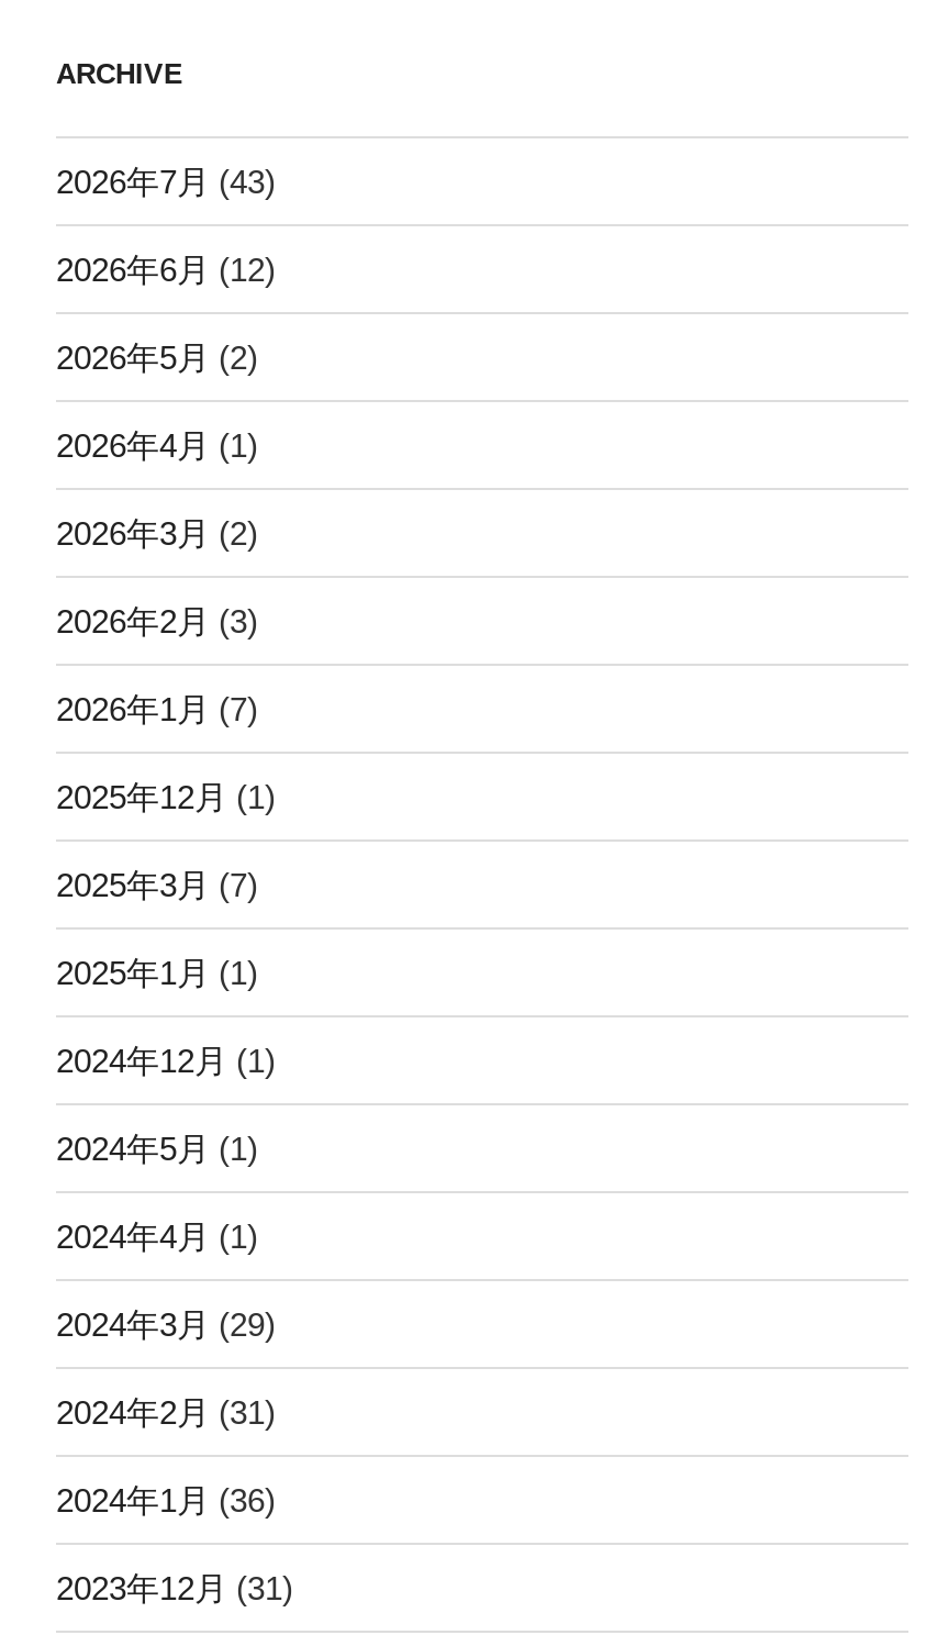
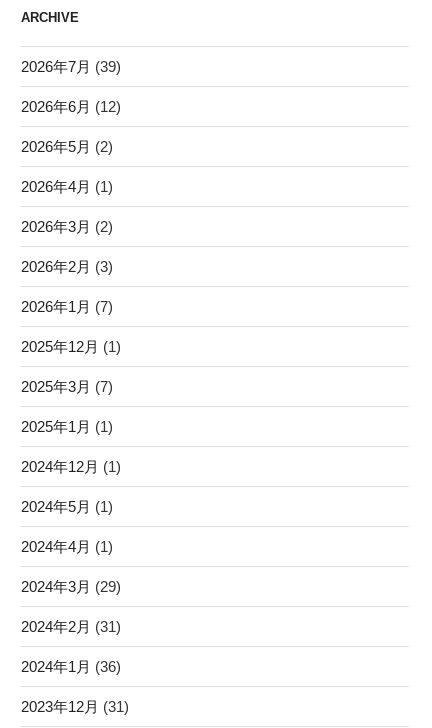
- 2026年7月(43)
+ 2026年7月(39)
